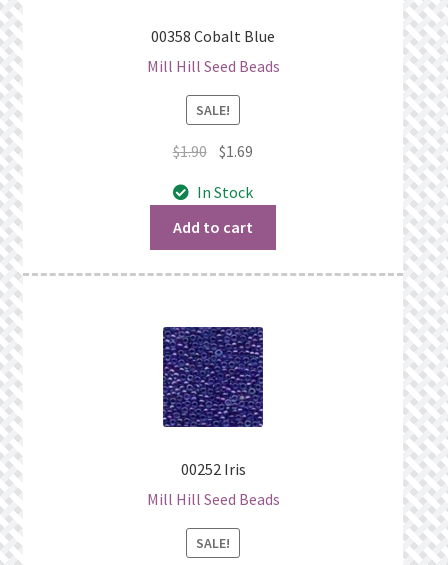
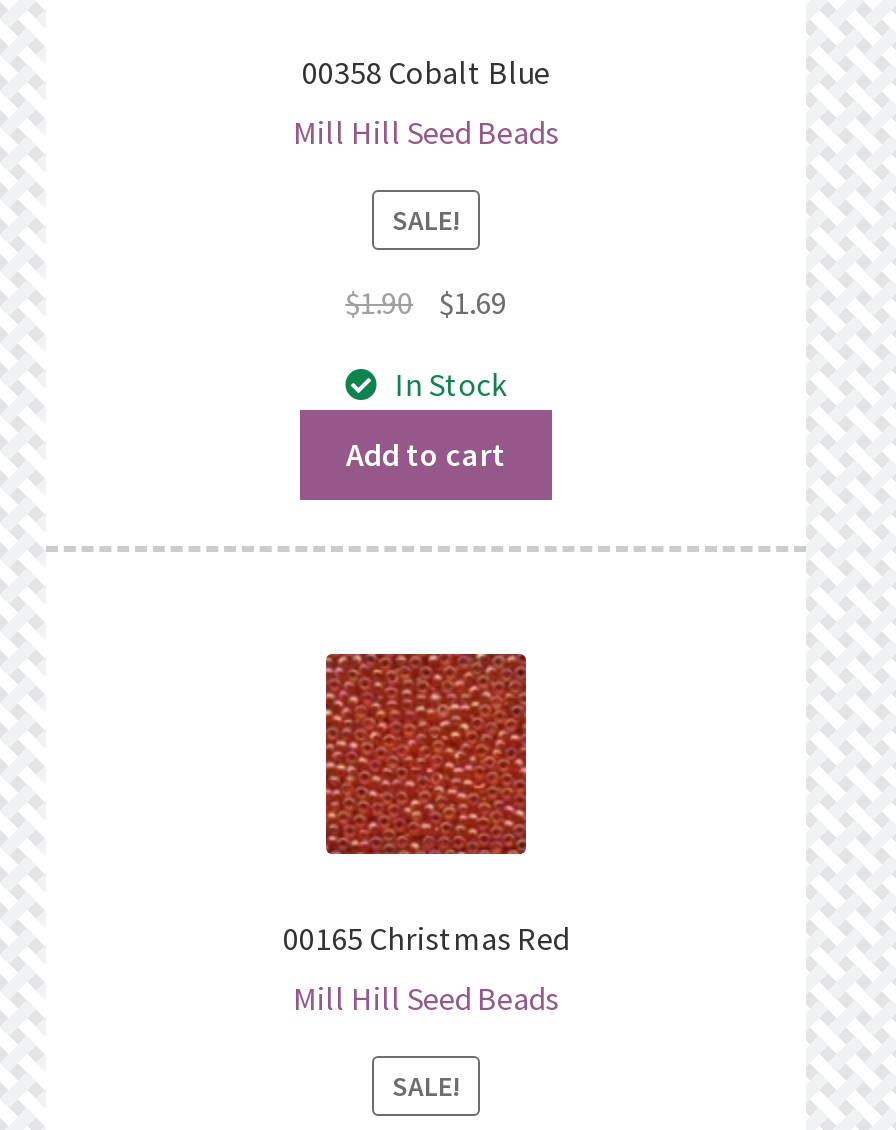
- [image]
- 00252 Iris
+ [image]
+ 00165 Christmas Red
